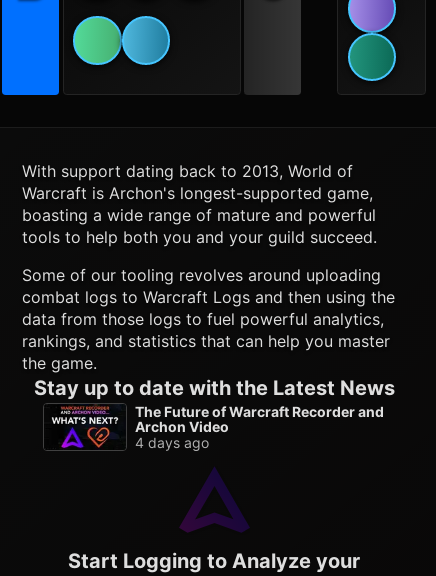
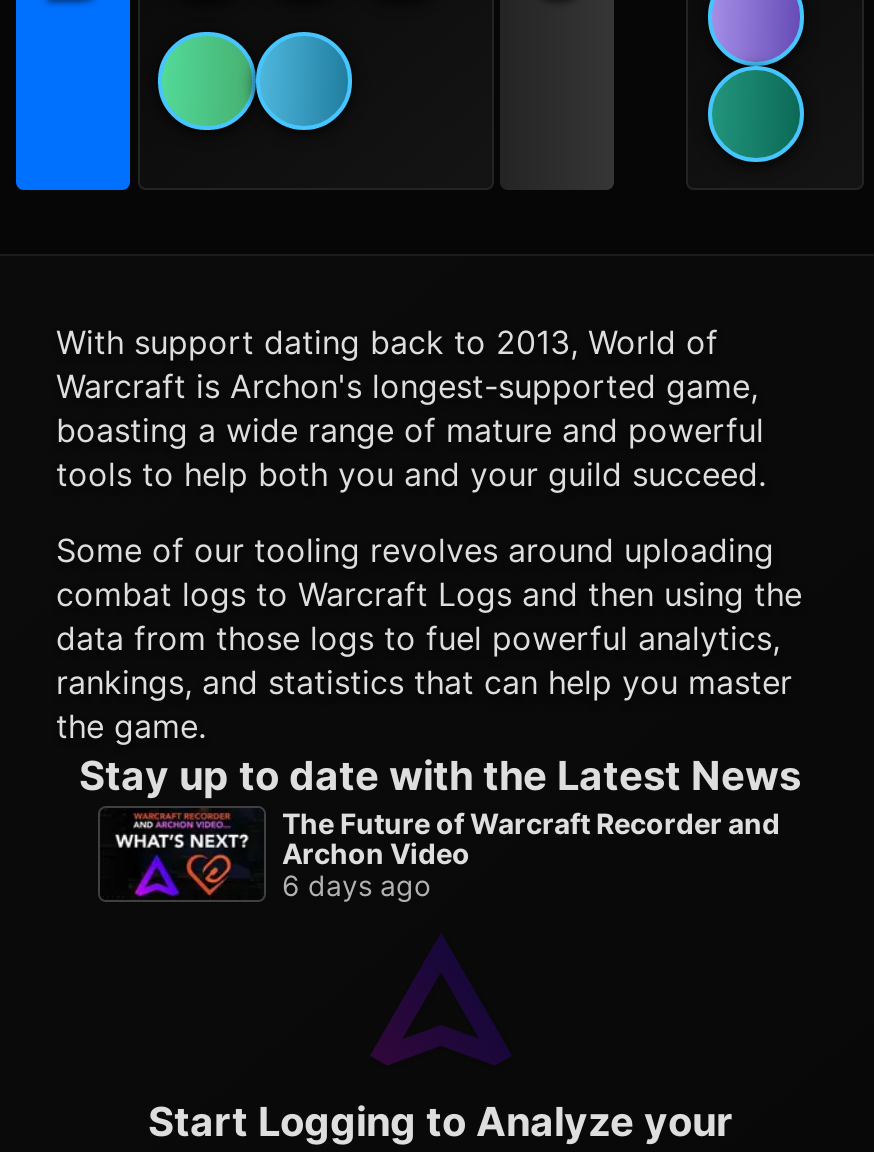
- 4 days ago
+ 6 days ago
